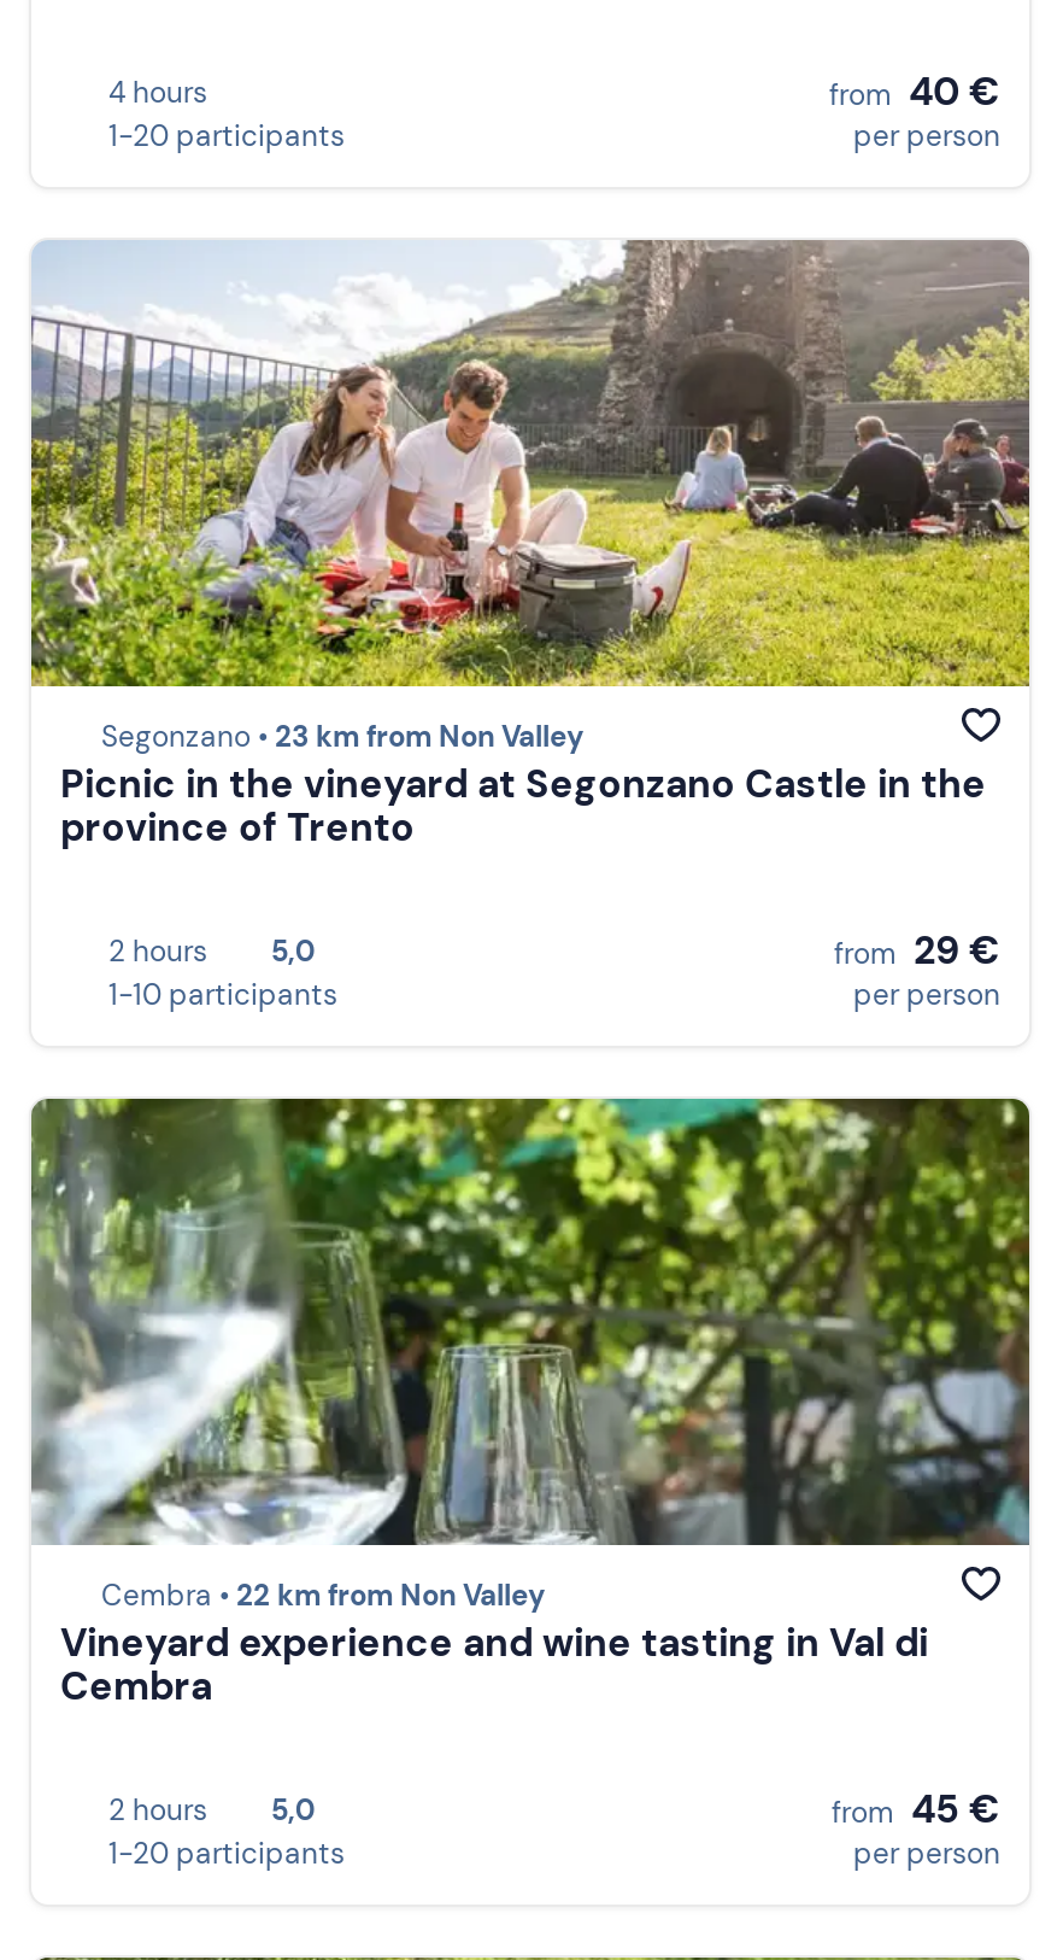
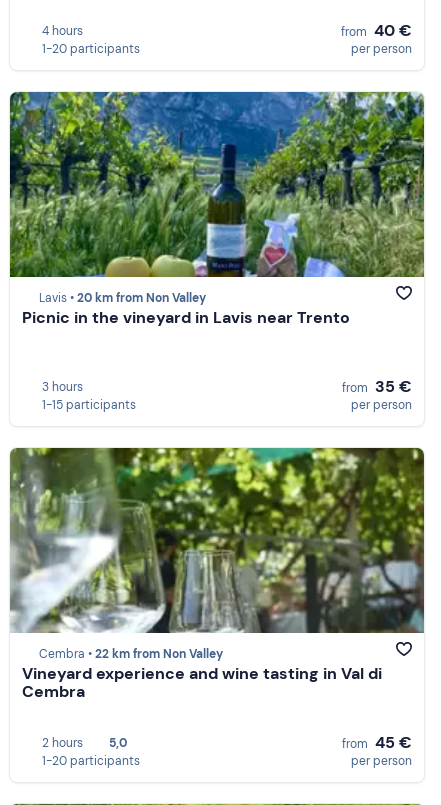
- [image]
- Segonzano • 23 km from Non Valley
- Picnic in the vineyard at Segonzano Castle in the
- province of Trento
+ [image]
+ Lavis • 20 km from Non Valley
+ Picnic in the vineyard in Lavis near Trento

- 2 hours
- 5,0
- 1-10 participants
+ 3 hours
+ 1-15 participants

- from 29 €
+ from 35 €
